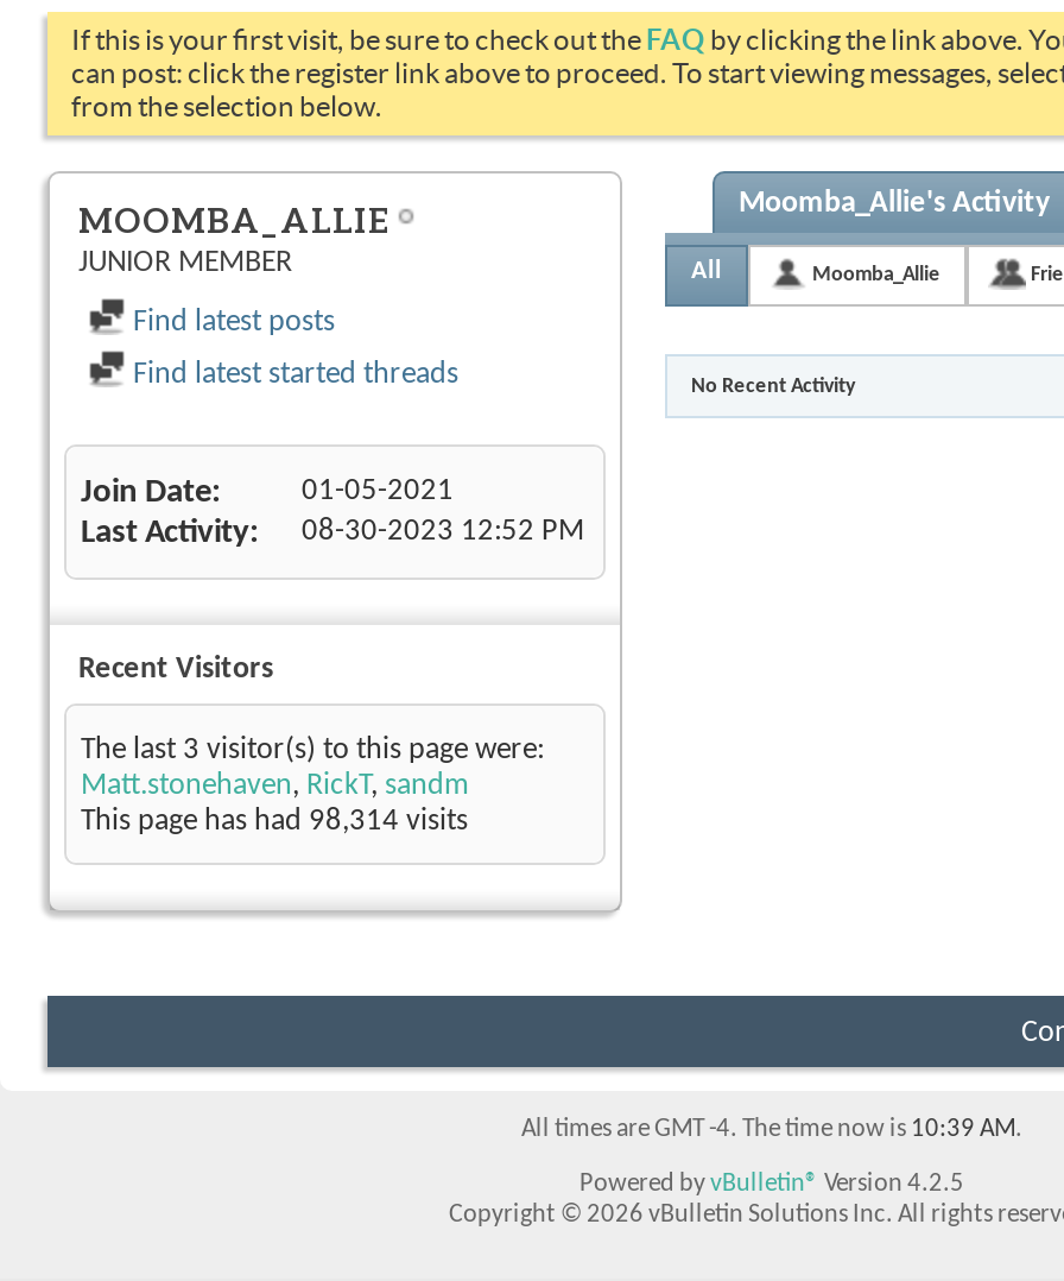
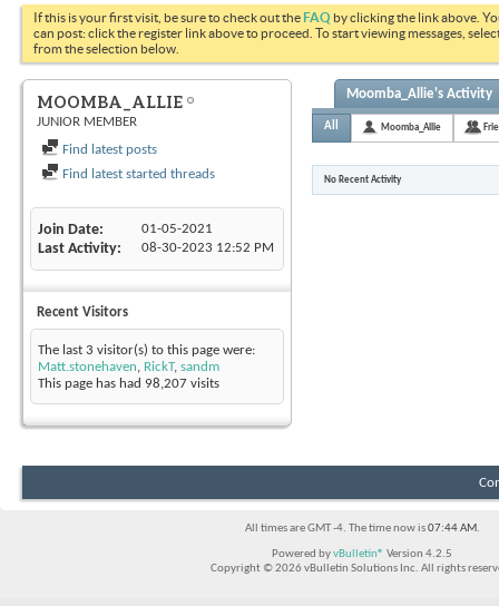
- This page has had 98,314 visits
+ This page has had 98,207 visits

- All times are GMT -4. The time now is 10:39 AM.
+ All times are GMT -4. The time now is 07:44 AM.
